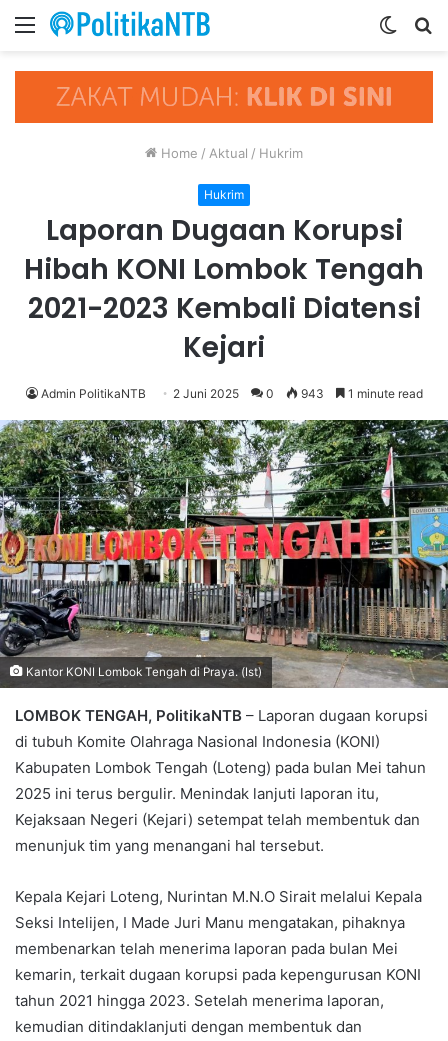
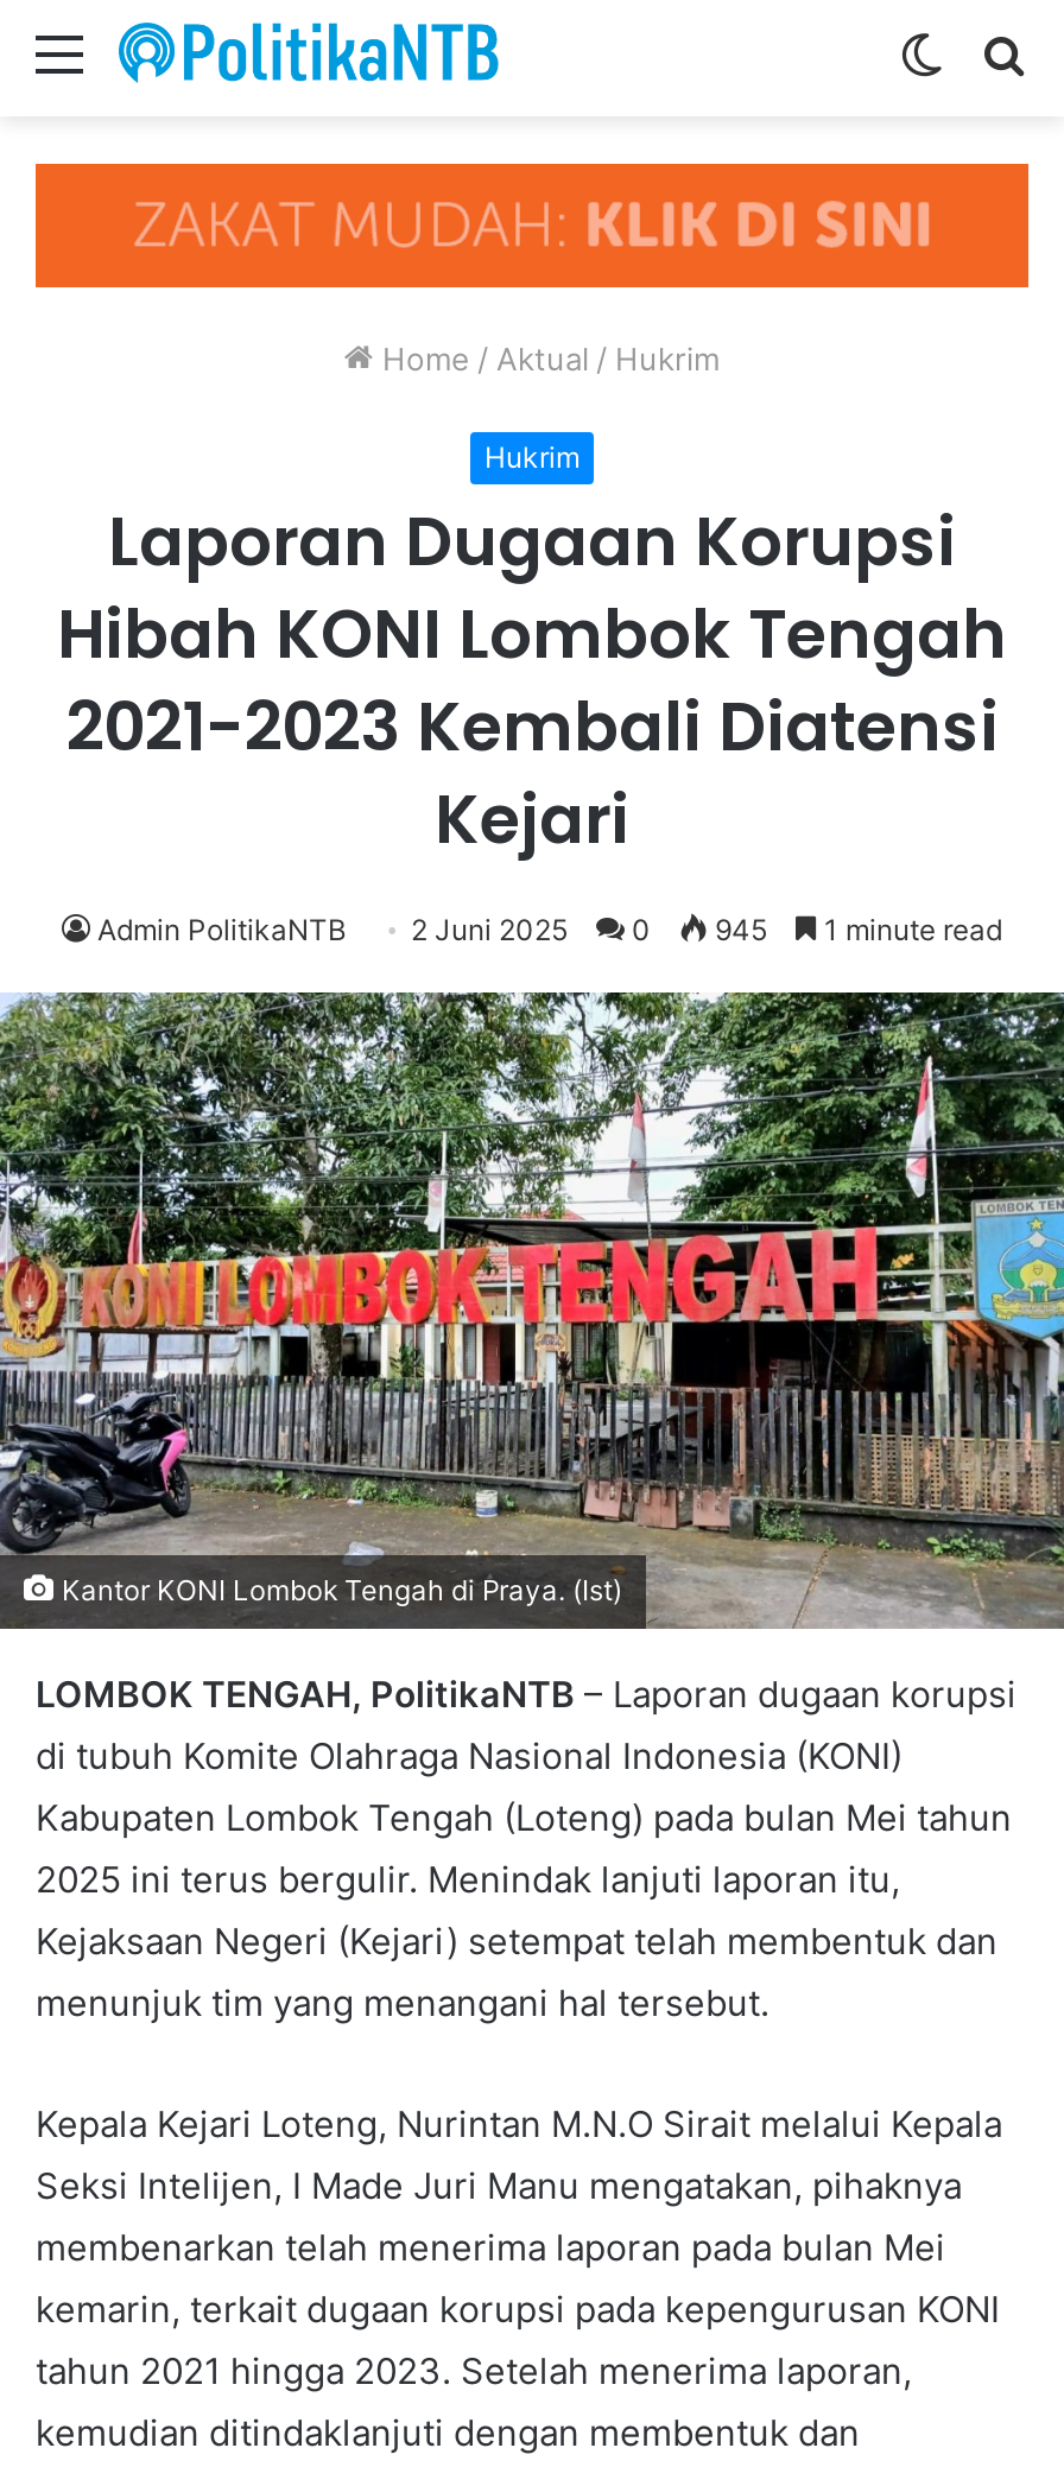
- Admin PolitikaNTB 2 Juni 2025 0 943 1 minute read
+ Admin PolitikaNTB 2 Juni 2025 0 945 1 minute read
